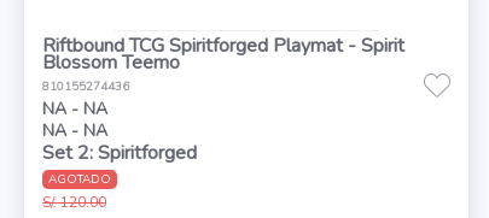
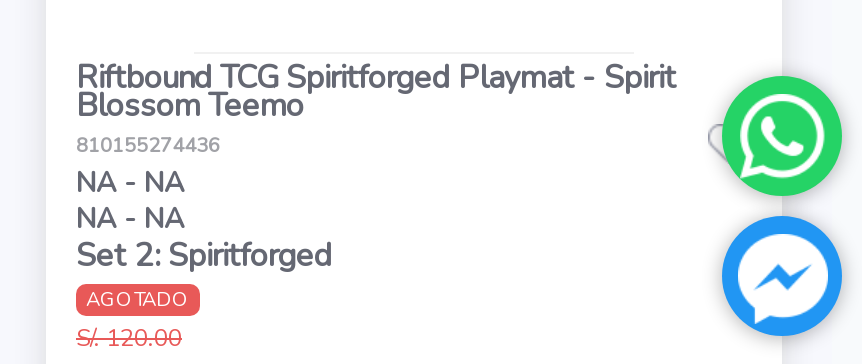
+ [image]
